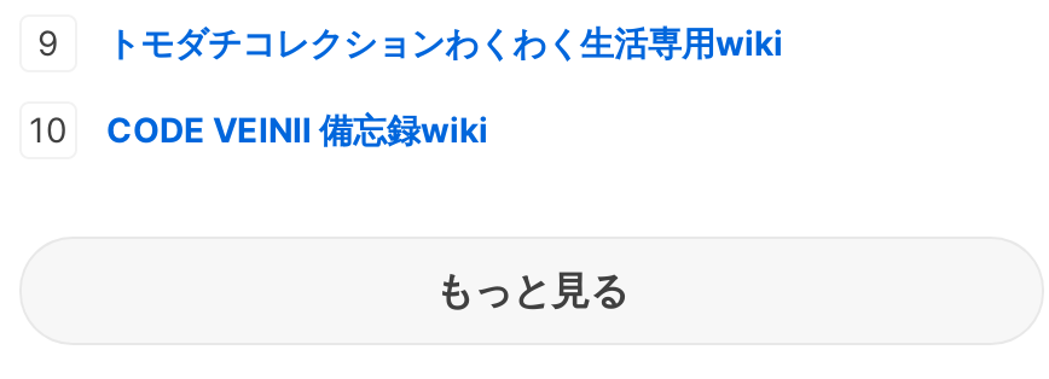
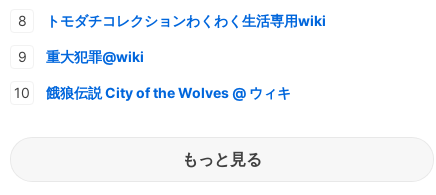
- CODE VEINⅡ 備忘録wiki
+ 重大犯罪@wiki
+ 餓狼伝説 City of the Wolves @ ウィキ
